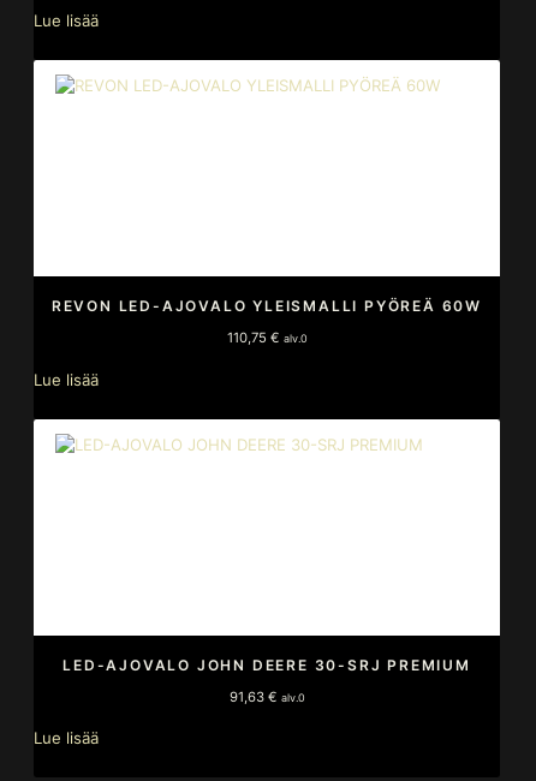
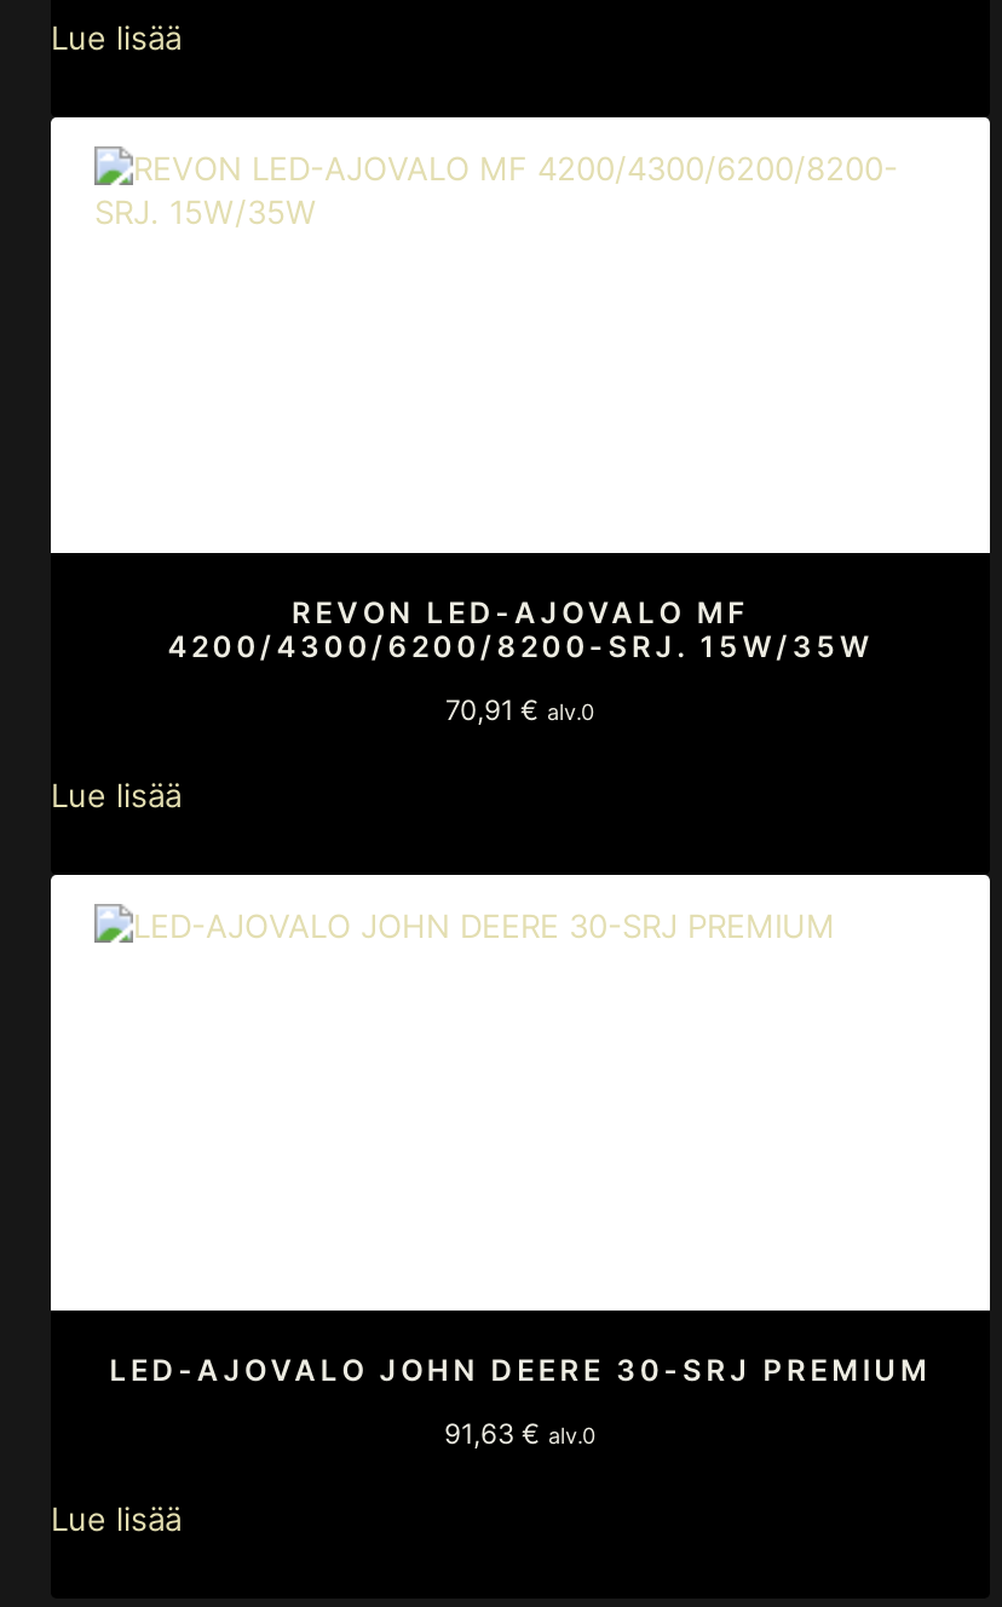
- REVON LED-AJOVALO YLEISMALLI PYÖREÄ 60W
+ REVON LED-AJOVALO MF
+ 4200/4300/6200/8200-SRJ. 15W/35W

- 110,75 € alv.0
+ 70,91 € alv.0
